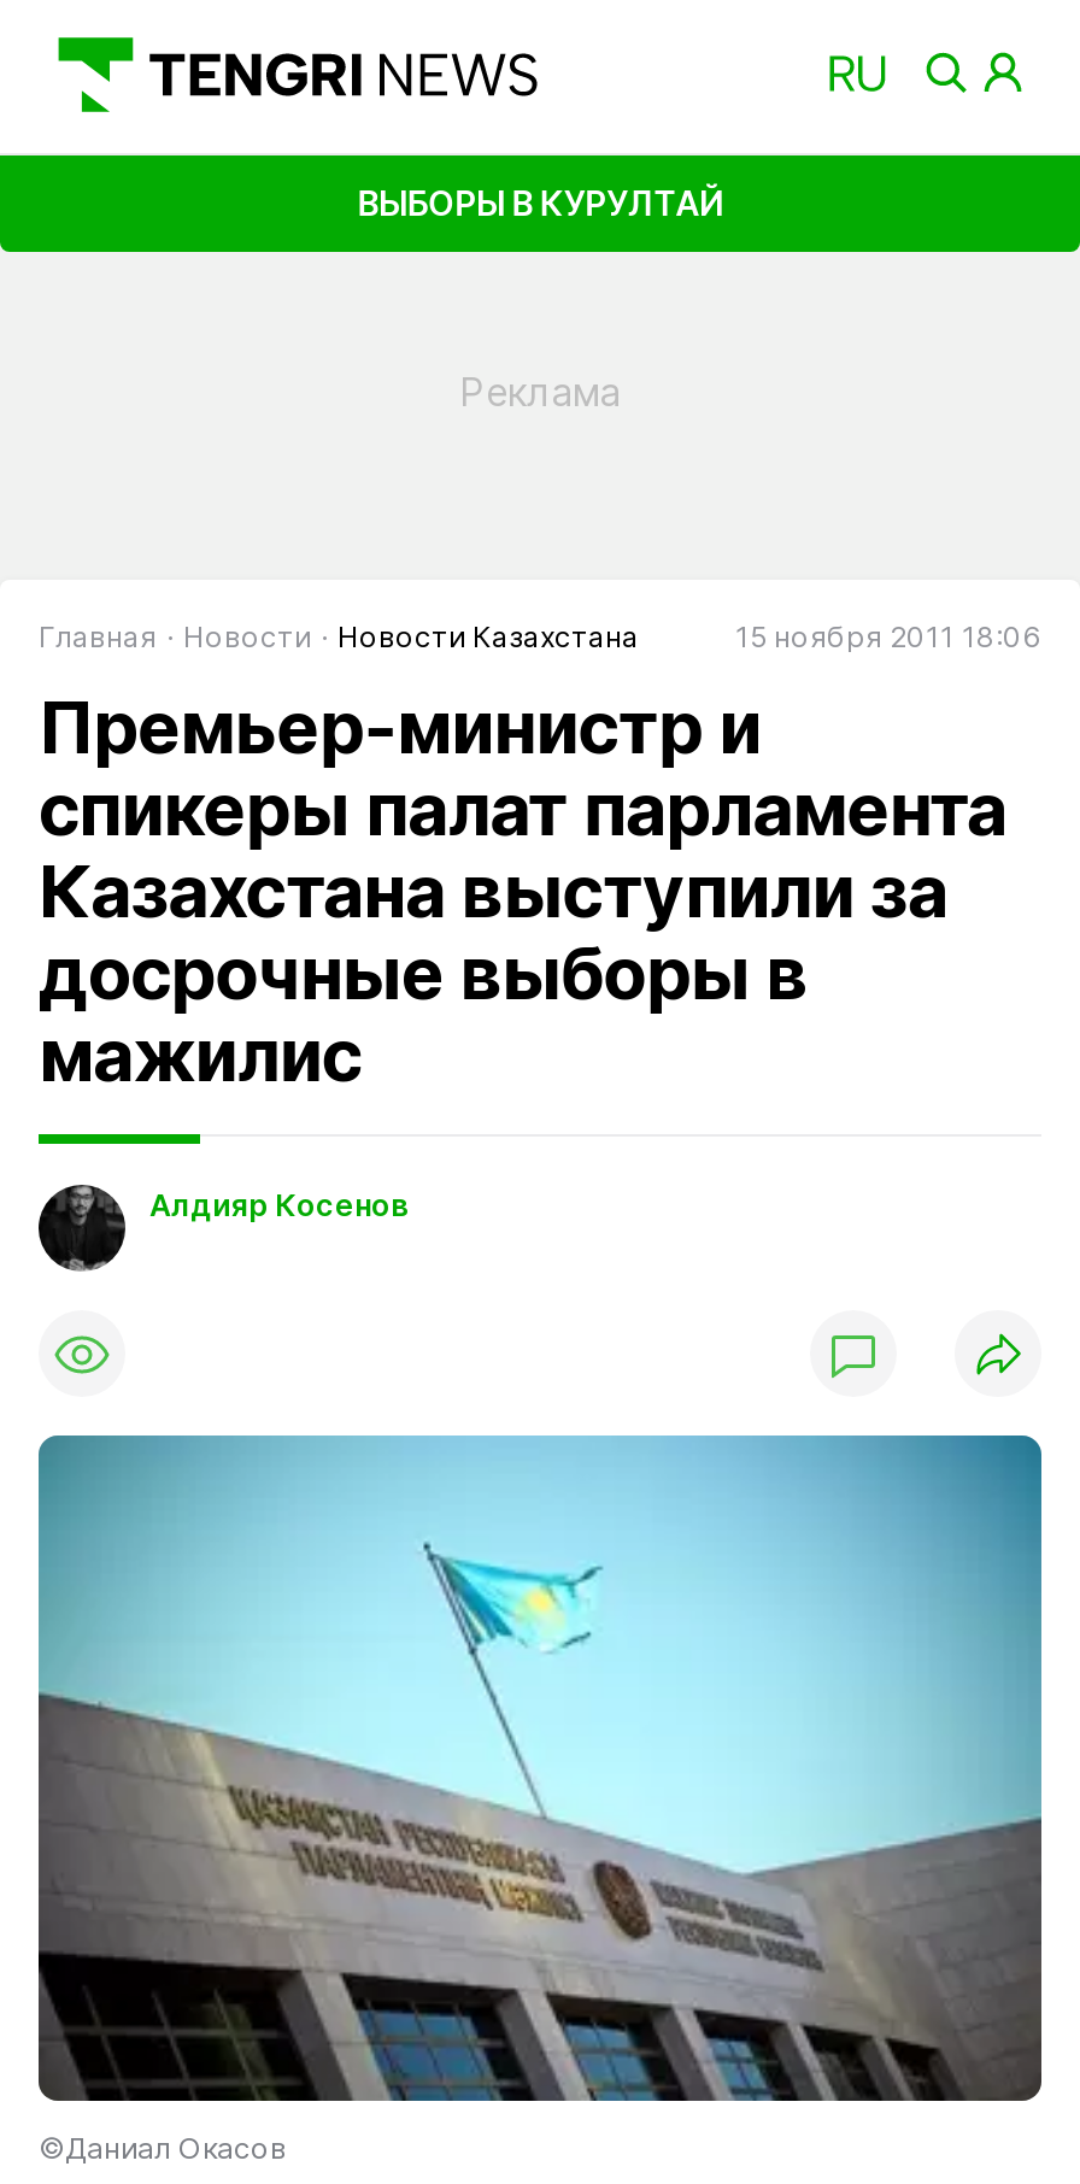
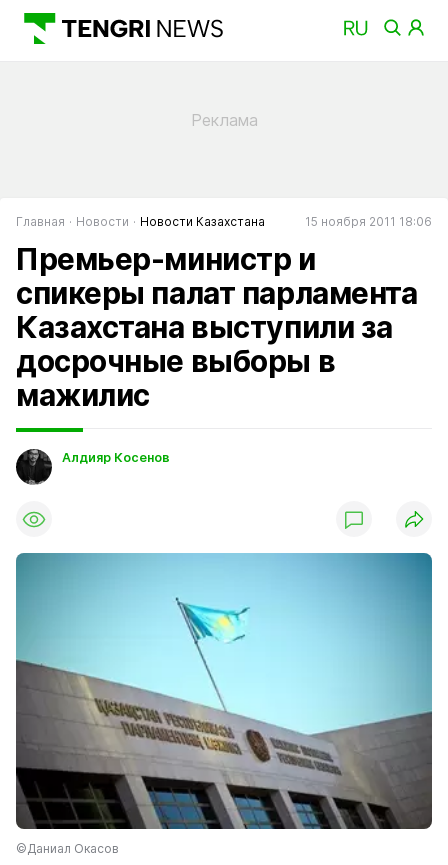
- ВЫБОРЫ В КУРУЛТАЙ
